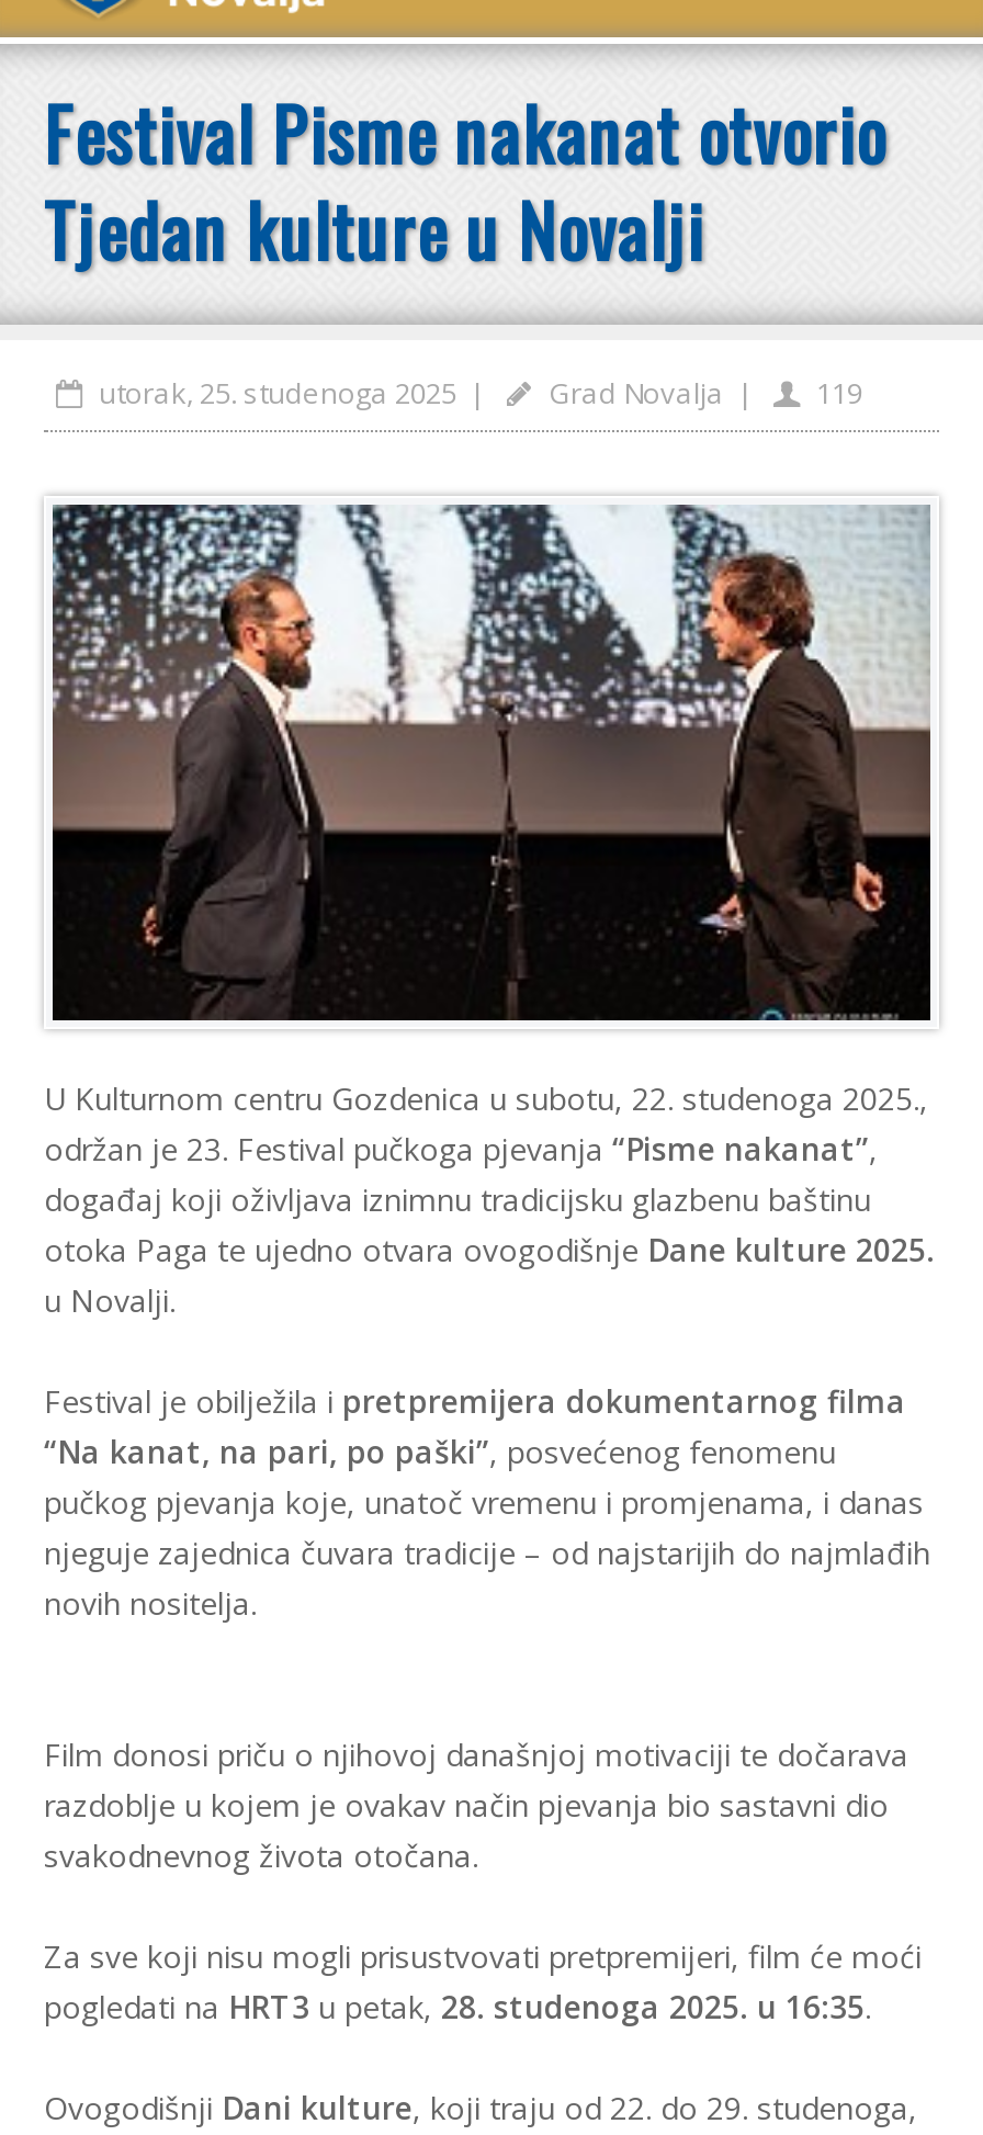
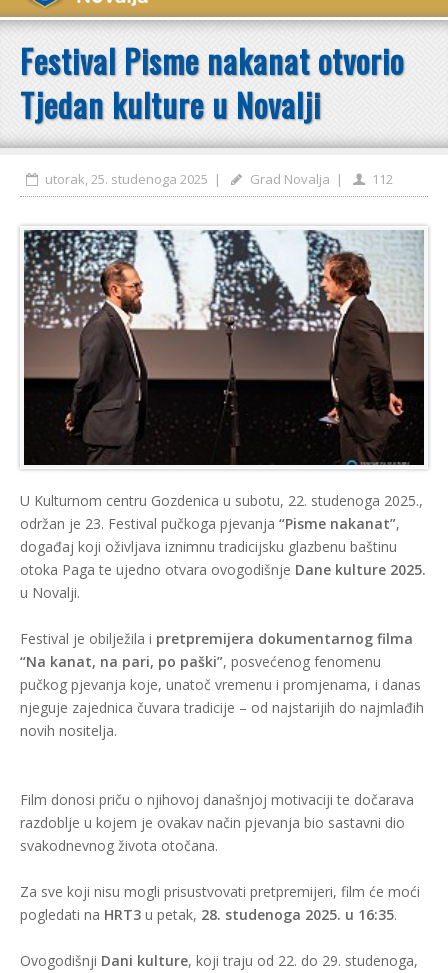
- 119
+ 112
